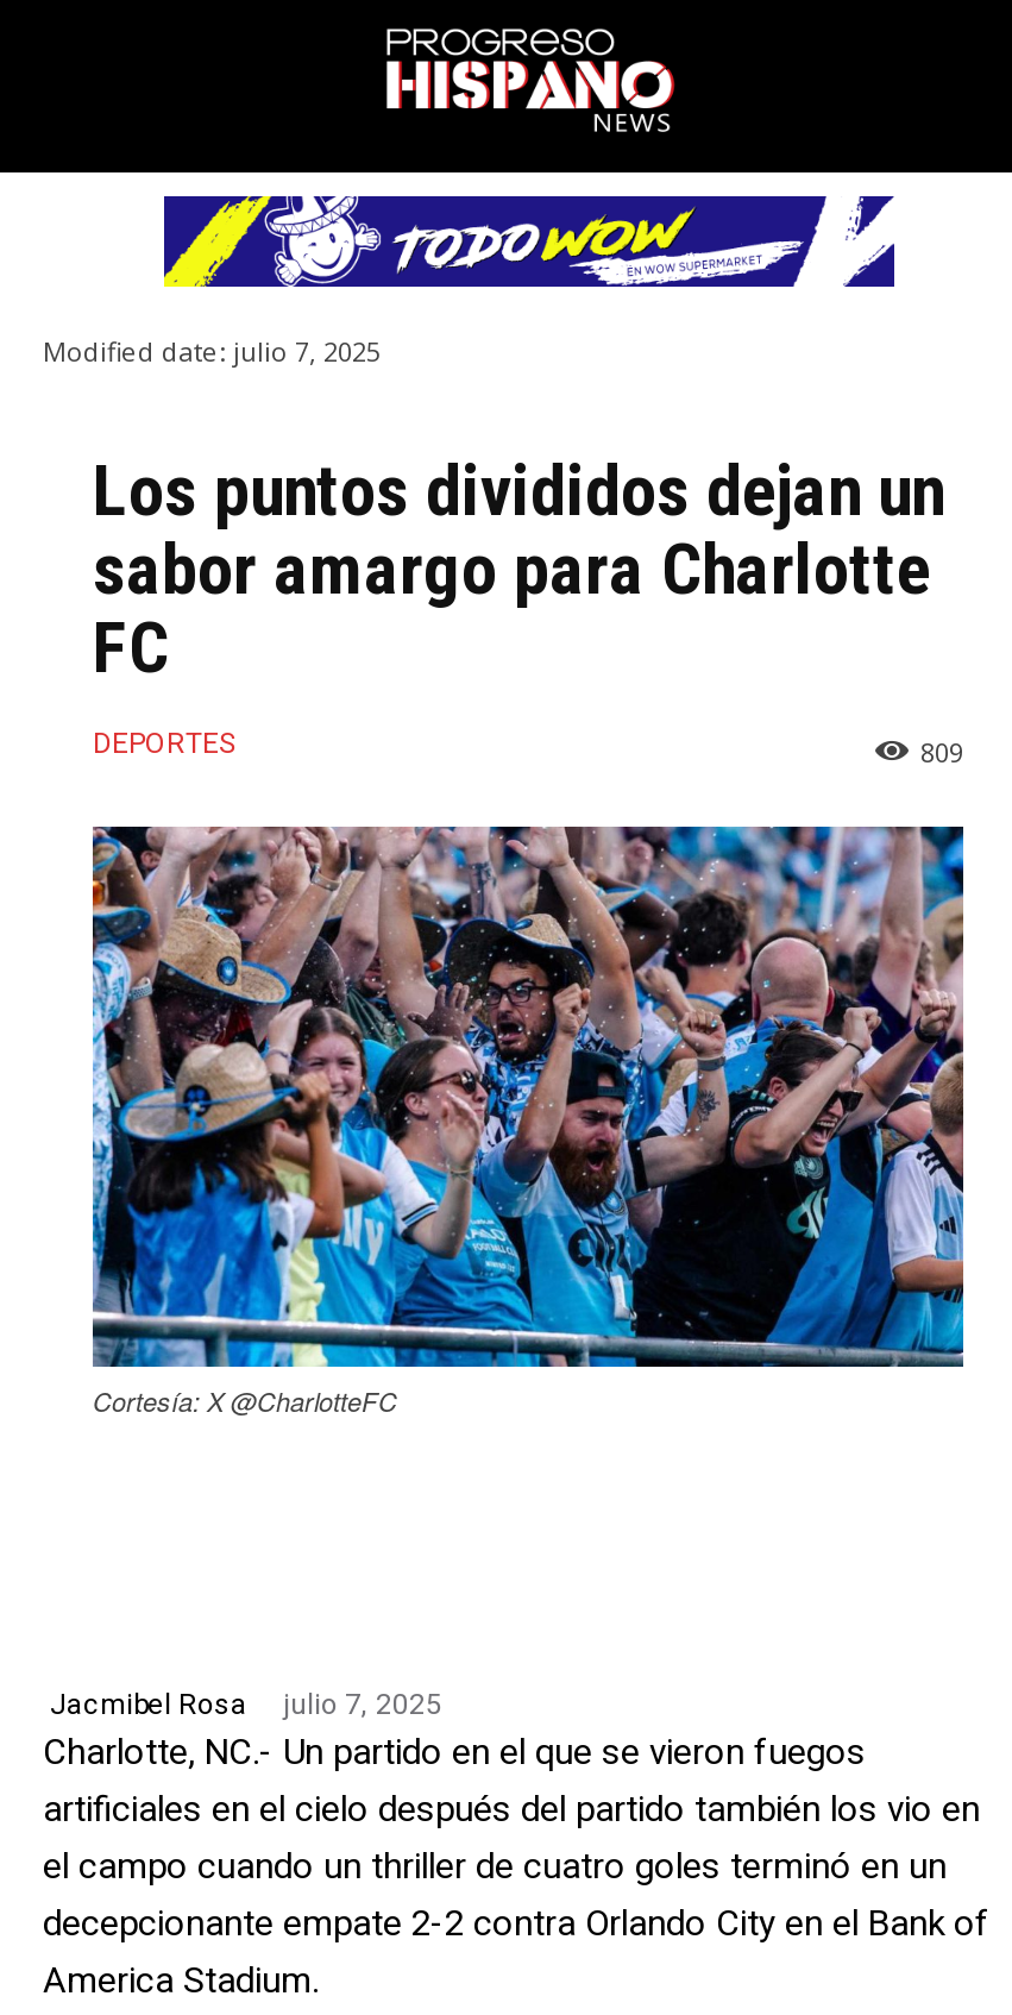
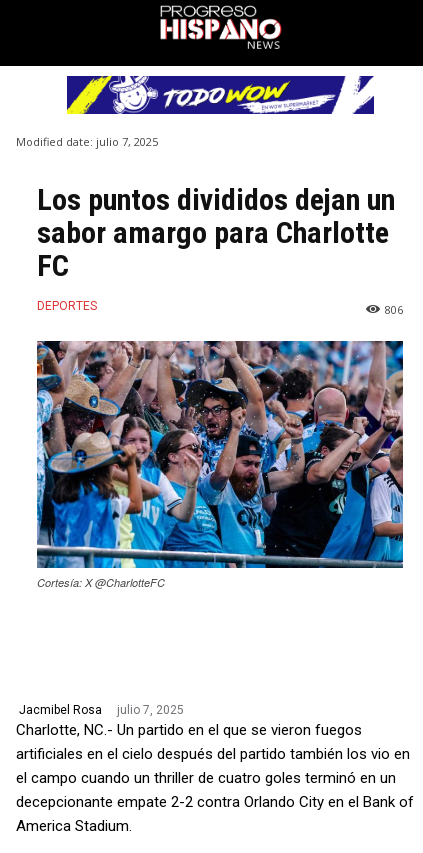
- 809
+ 806
